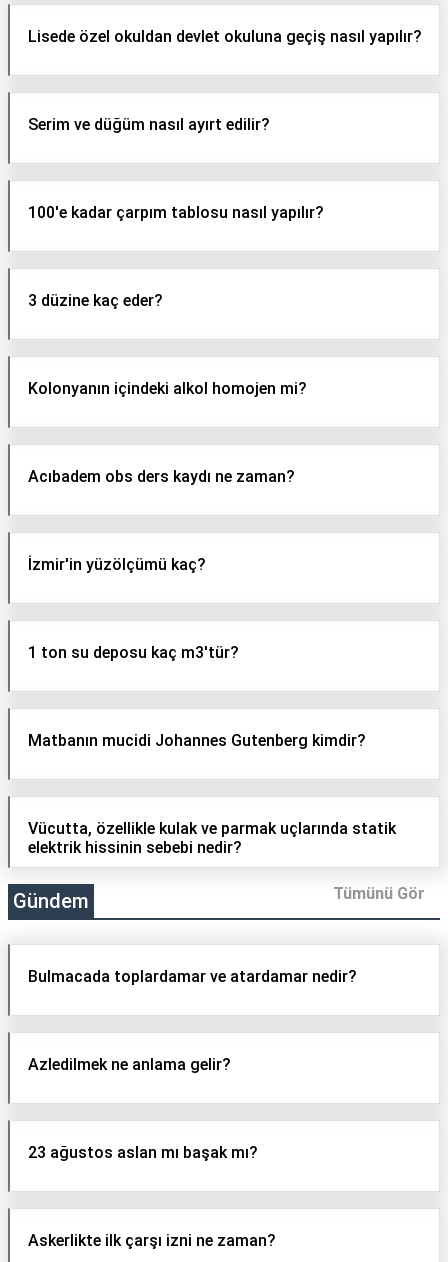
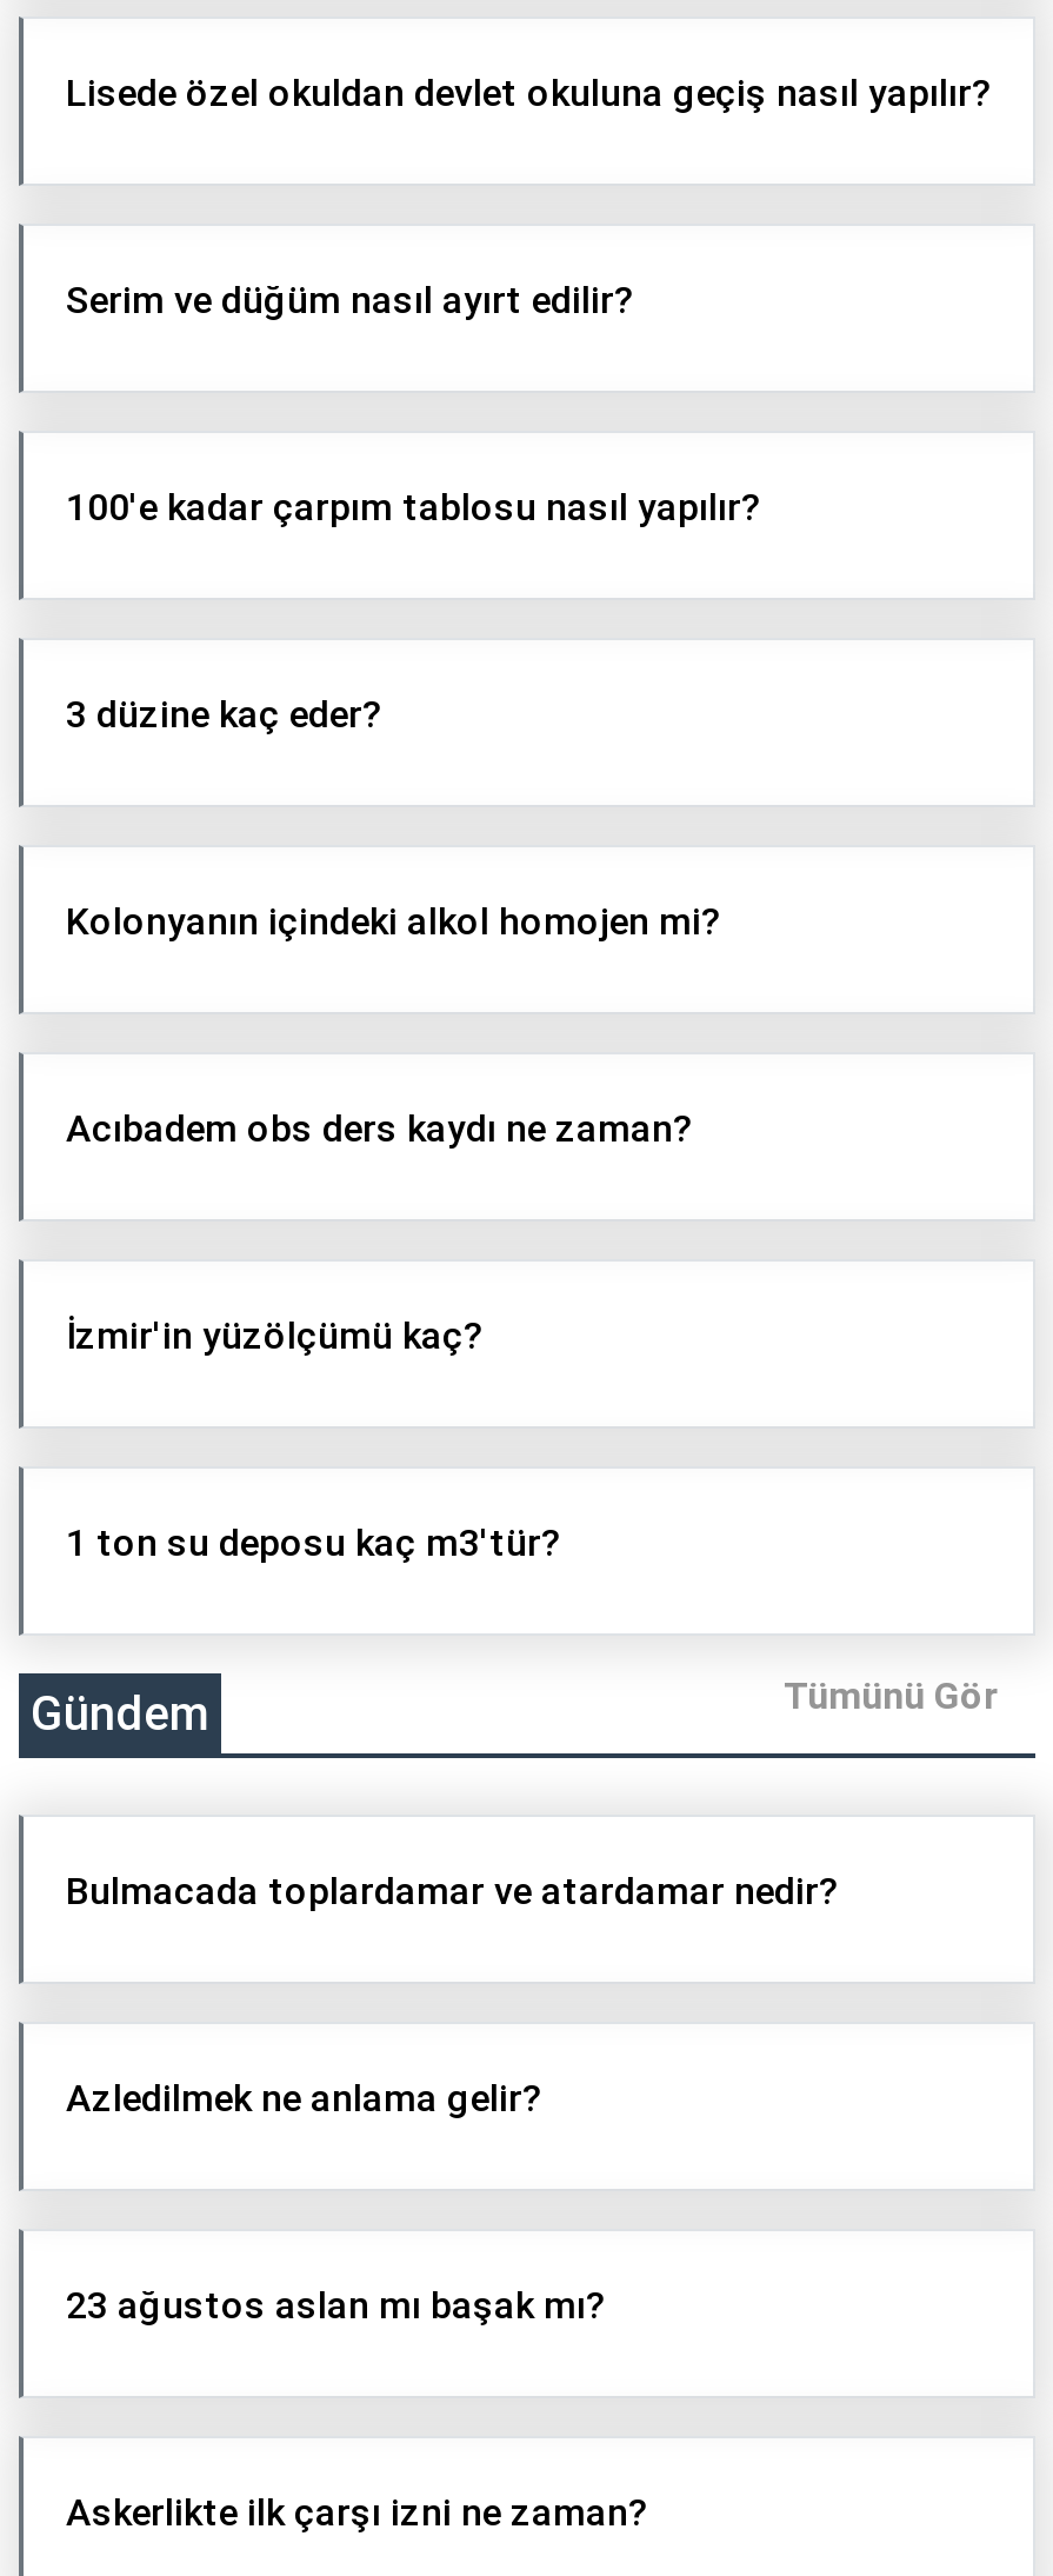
- Matbanın mucidi Johannes Gutenberg kimdir?

- Vücutta, özellikle kulak ve parmak uçlarında statik
- elektrik hissinin sebebi nedir?
